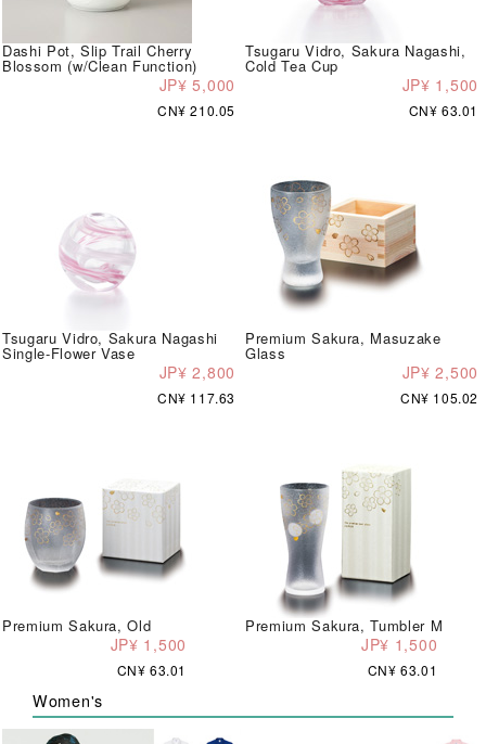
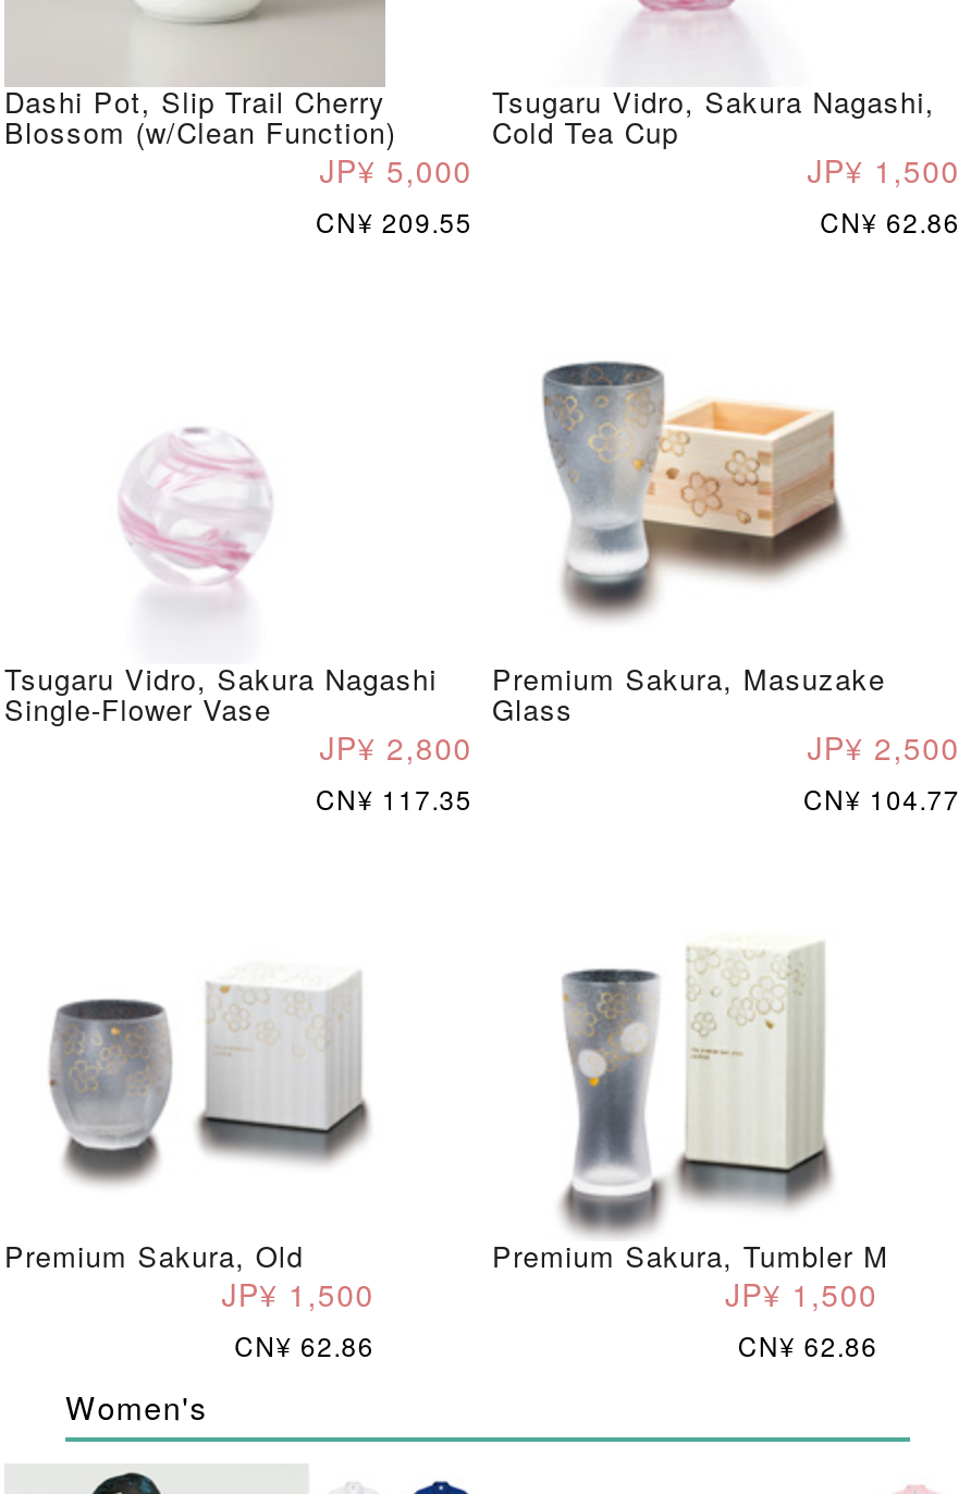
- CN¥ 210.05
+ CN¥ 209.55

- CN¥ 63.01
+ CN¥ 62.86

- CN¥ 117.63
+ CN¥ 117.35

- CN¥ 105.02
+ CN¥ 104.77

- CN¥ 63.01
+ CN¥ 62.86

- CN¥ 63.01
+ CN¥ 62.86
